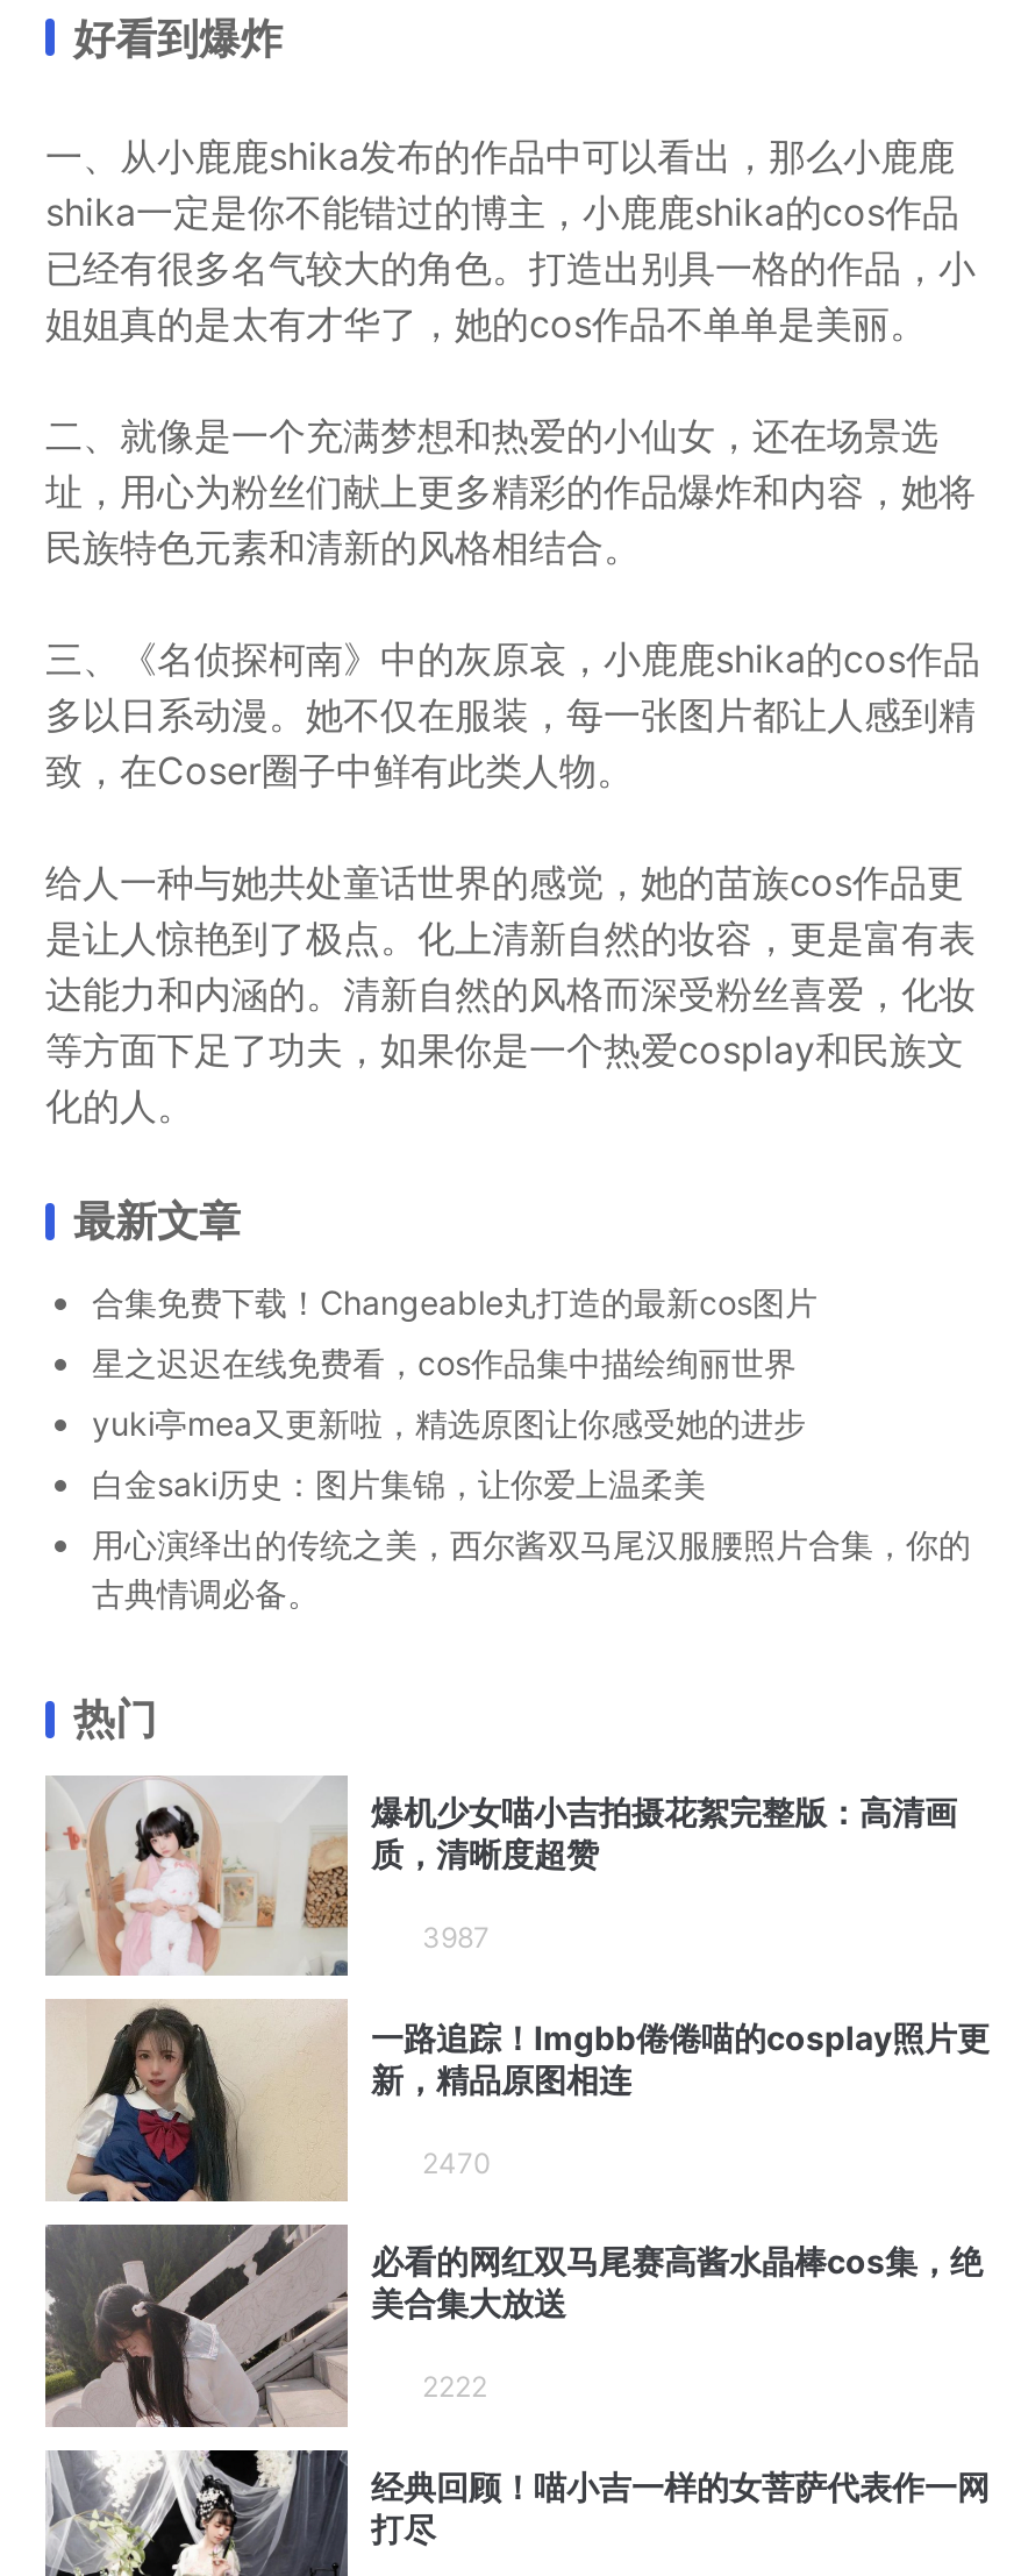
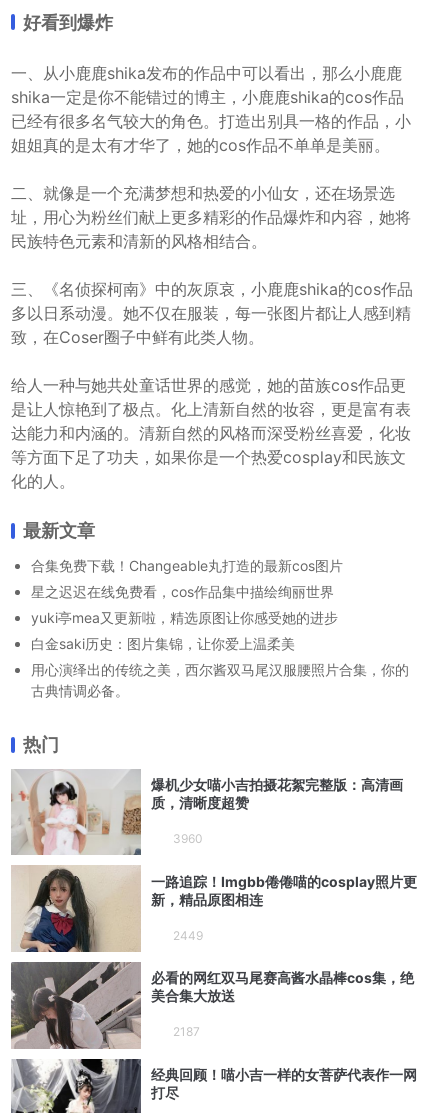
- 3987
+ 3960

- 2470
+ 2449

- 2222
+ 2187
